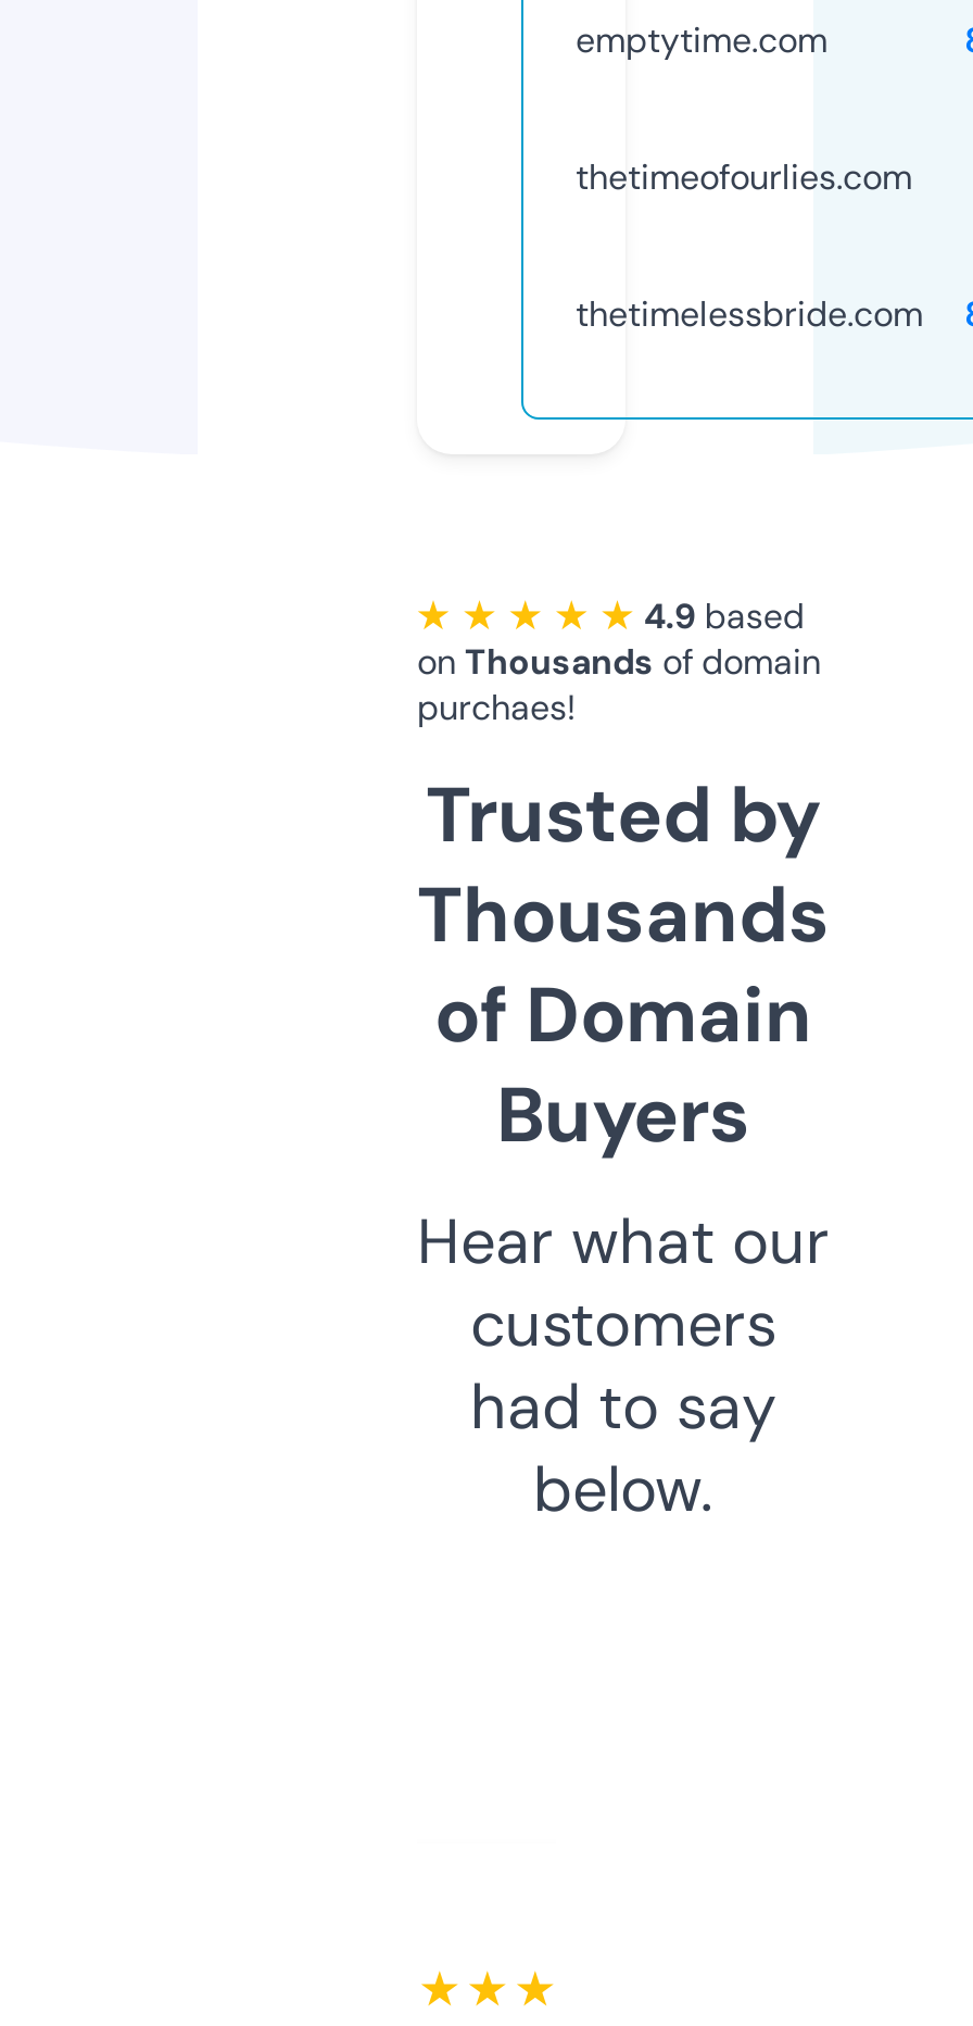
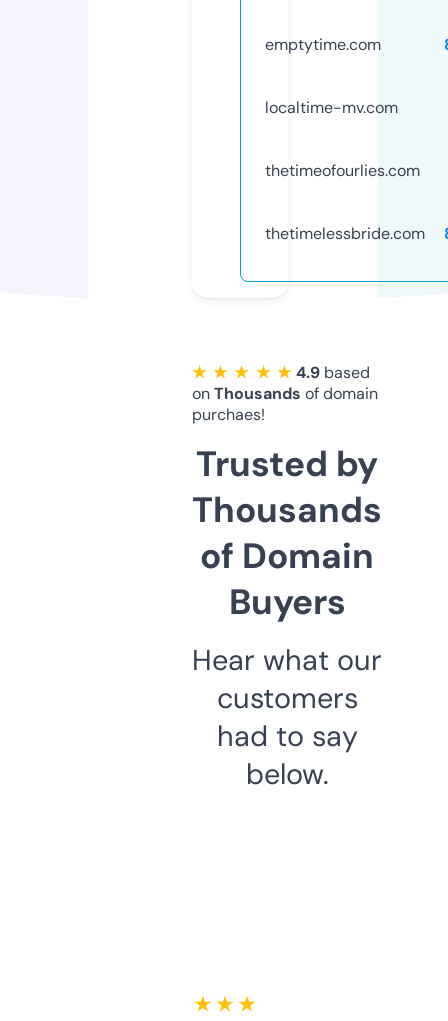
+ localtime-mv.com
